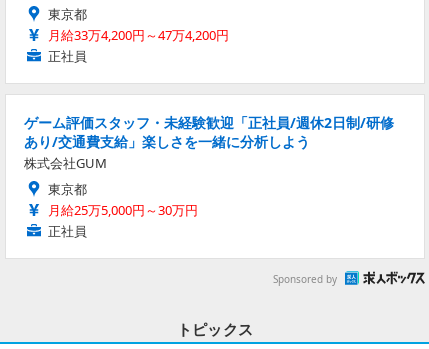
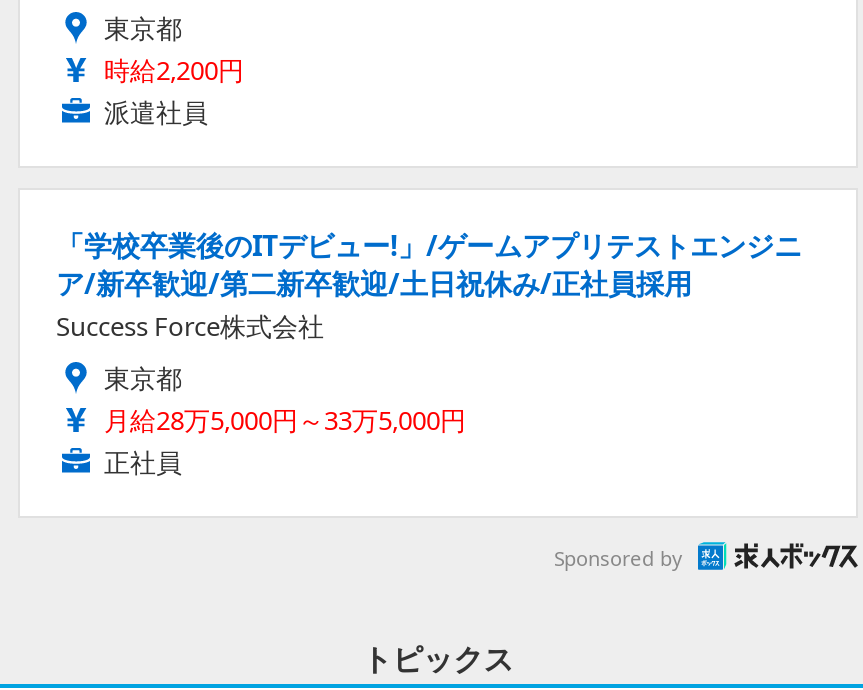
- 月給33万4,200円～47万4,200円
- 正社員
+ 時給2,200円
+ 派遣社員

- ゲーム評価スタッフ・未経験歓迎「正社員/週休2日制/研修
- あり/交通費支給」楽しさを一緒に分析しよう
- 株式会社GUM
+ 「学校卒業後のITデビュー!」/ゲームアプリテストエンジニ
+ ア/新卒歓迎/第二新卒歓迎/土日祝休み/正社員採用
+ Success Force株式会社

- 月給25万5,000円～30万円
+ 月給28万5,000円～33万5,000円
